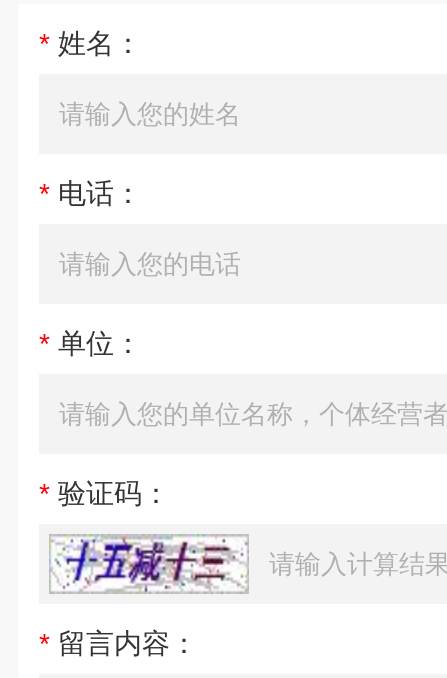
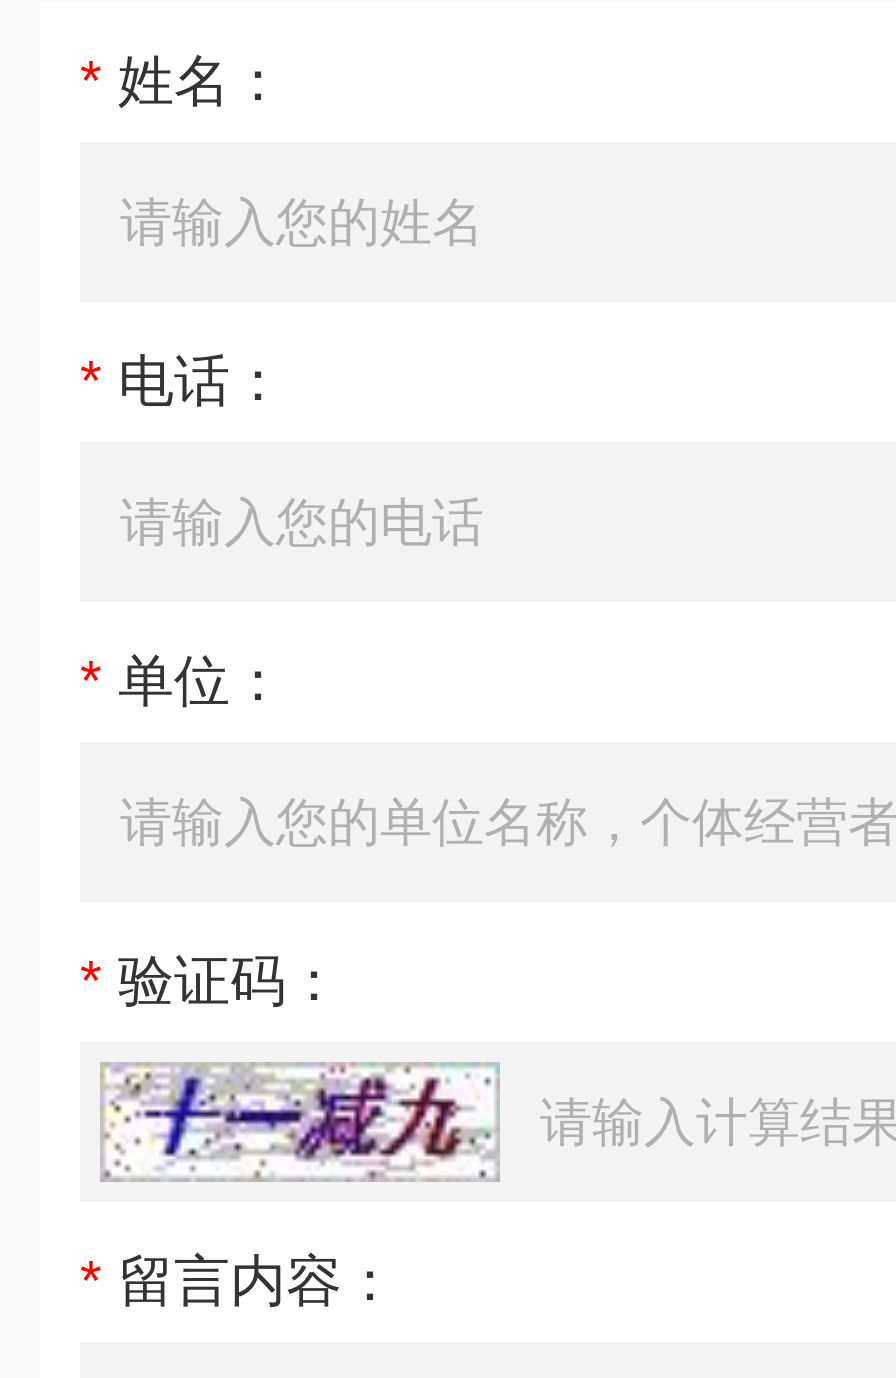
- [image]
+ [image]
